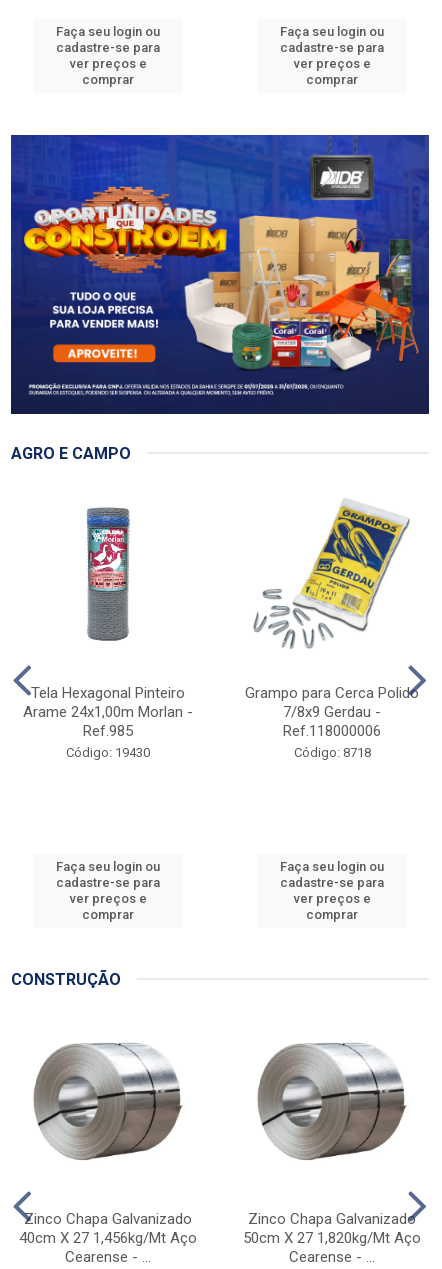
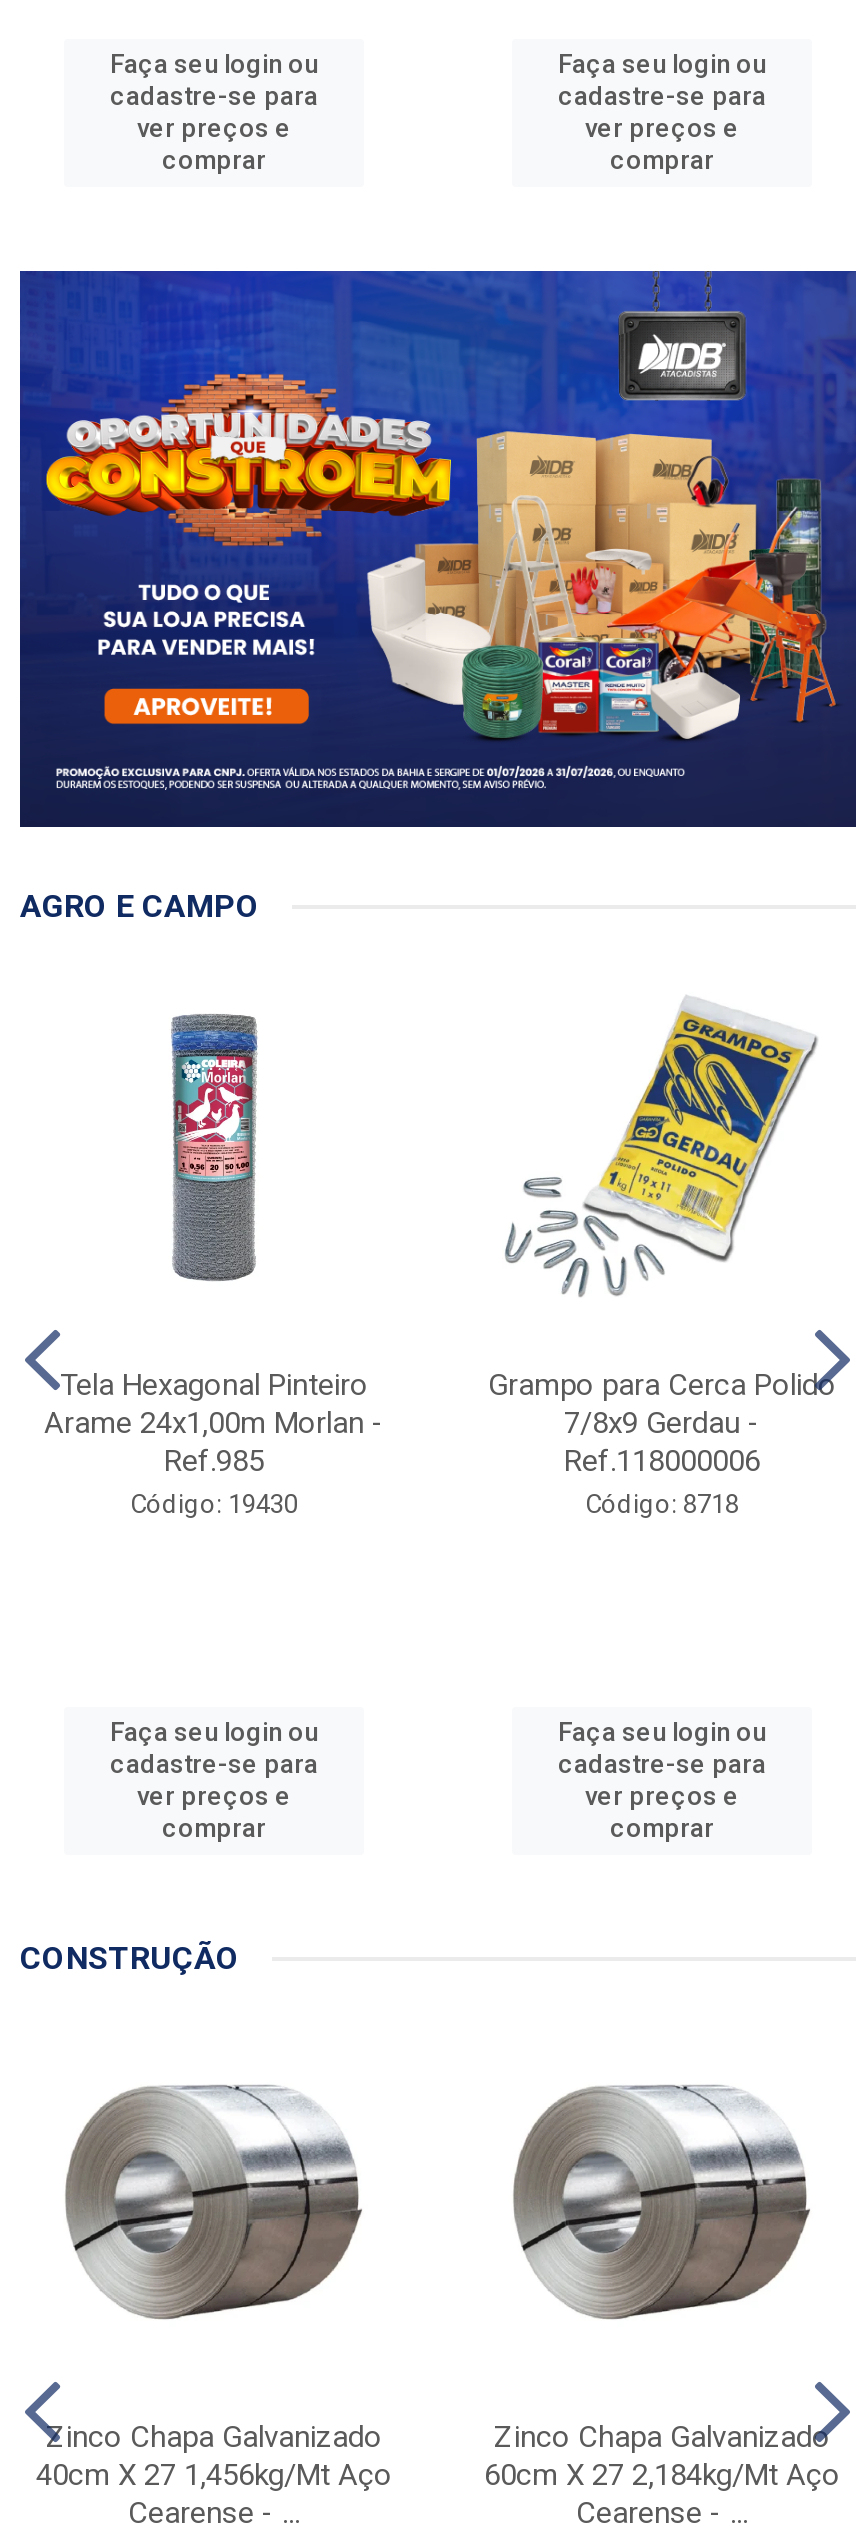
- 50cm X 27 1,820kg/Mt Aço
+ 60cm X 27 2,184kg/Mt Aço
